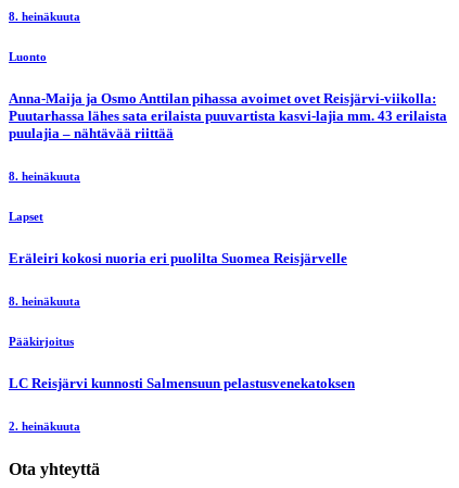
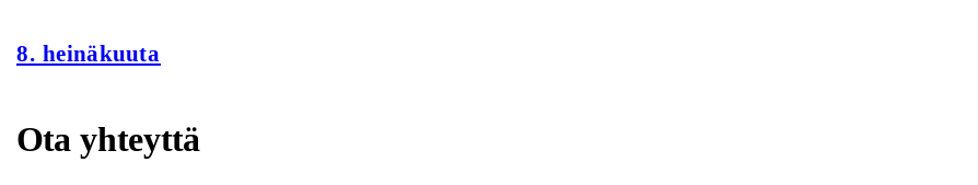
- Luonto
- Anna-Maija ja Osmo Anttilan pihassa avoimet ovet Reisjärvi-viikolla:
- Puutarhassa lähes sata erilaista puuvartista kasvi-lajia mm. 43 erilaista
- puulajia – nähtävää riittää
- 8. heinäkuuta
- Lapset
- Eräleiri kokosi nuoria eri puolilta Suomea Reisjärvelle
- 8. heinäkuuta
- Pääkirjoitus
- LC Reisjärvi kunnosti Salmensuun pelastusvenekatoksen
- 2. heinäkuuta
